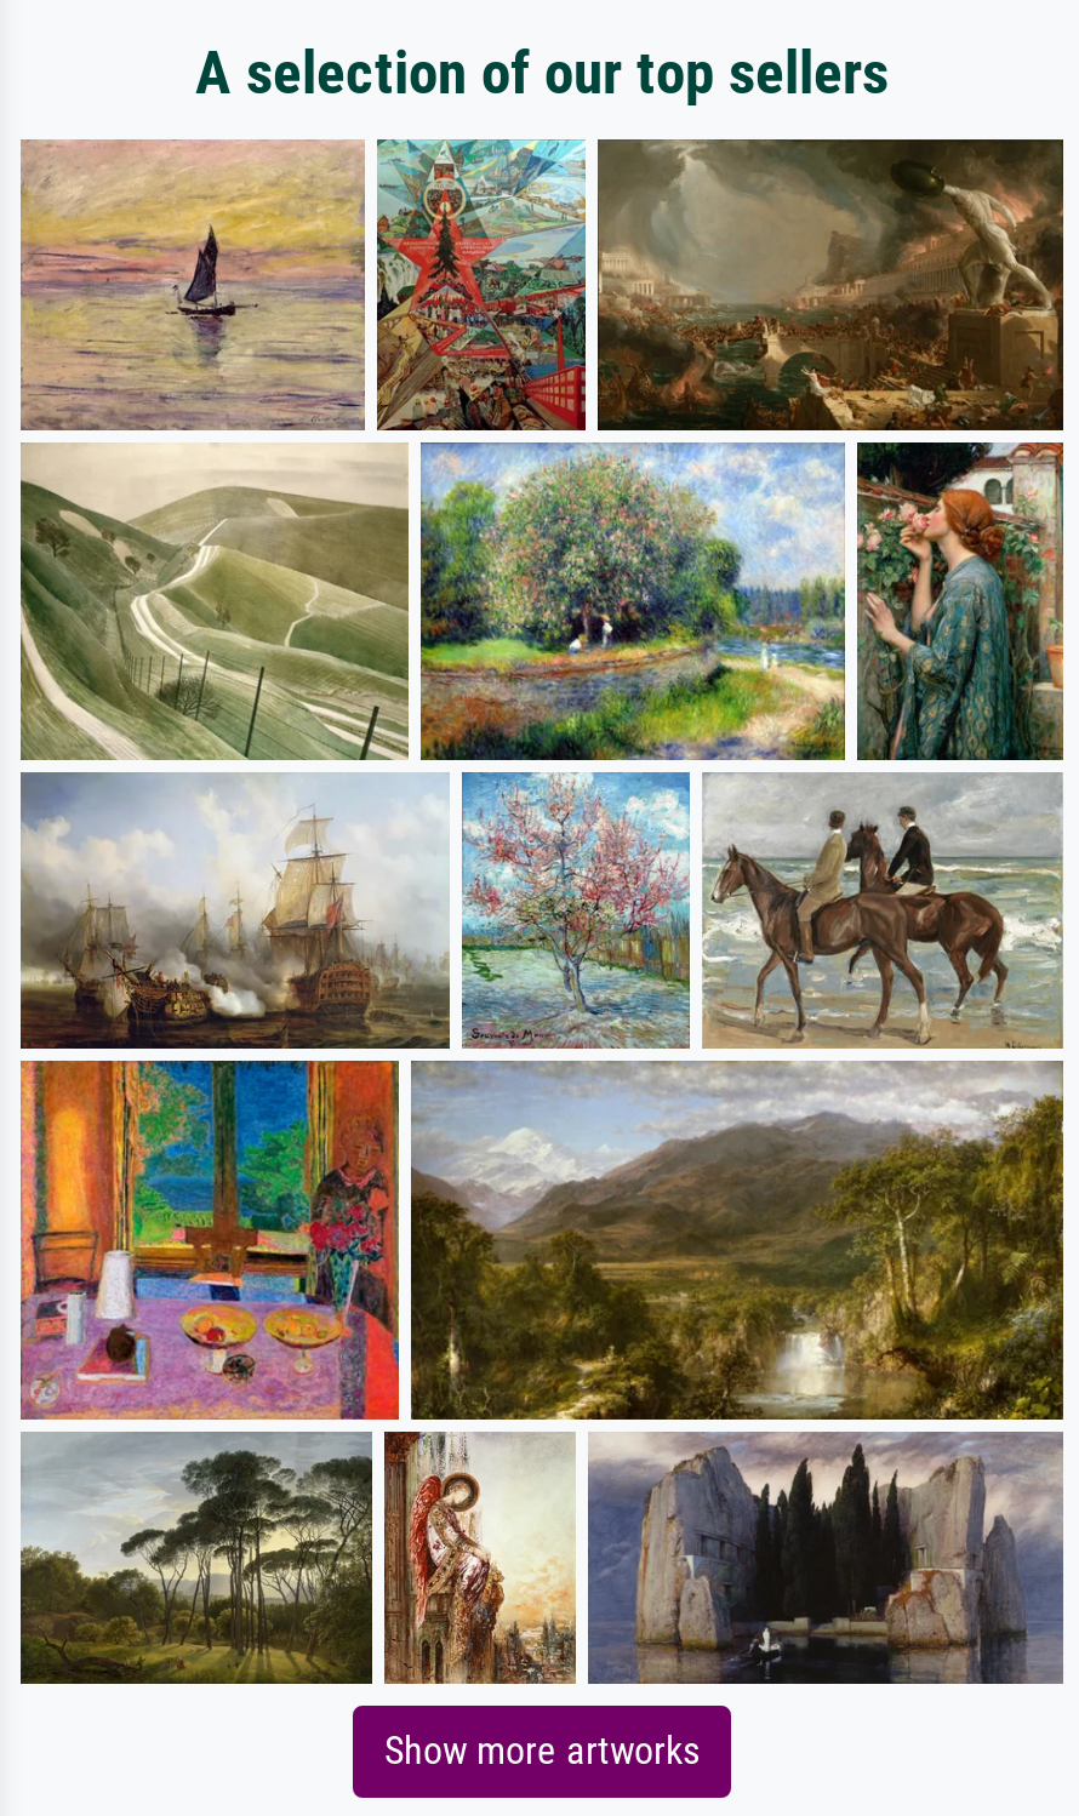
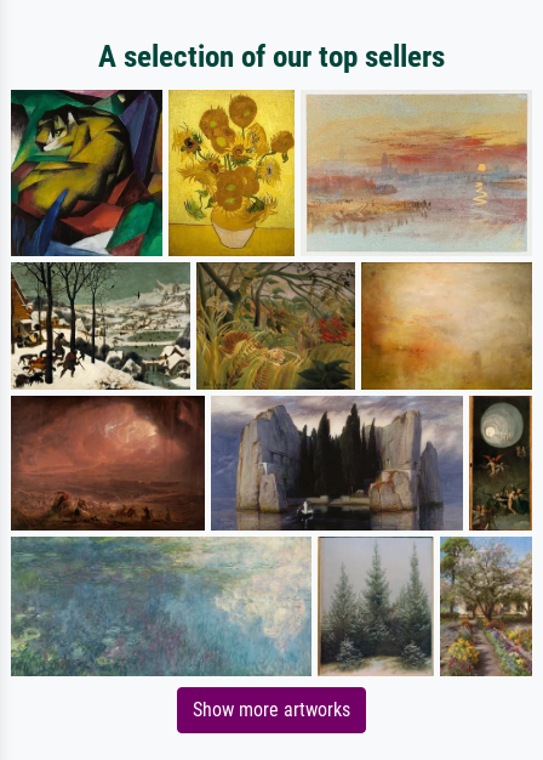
- [image]
+ [image]
